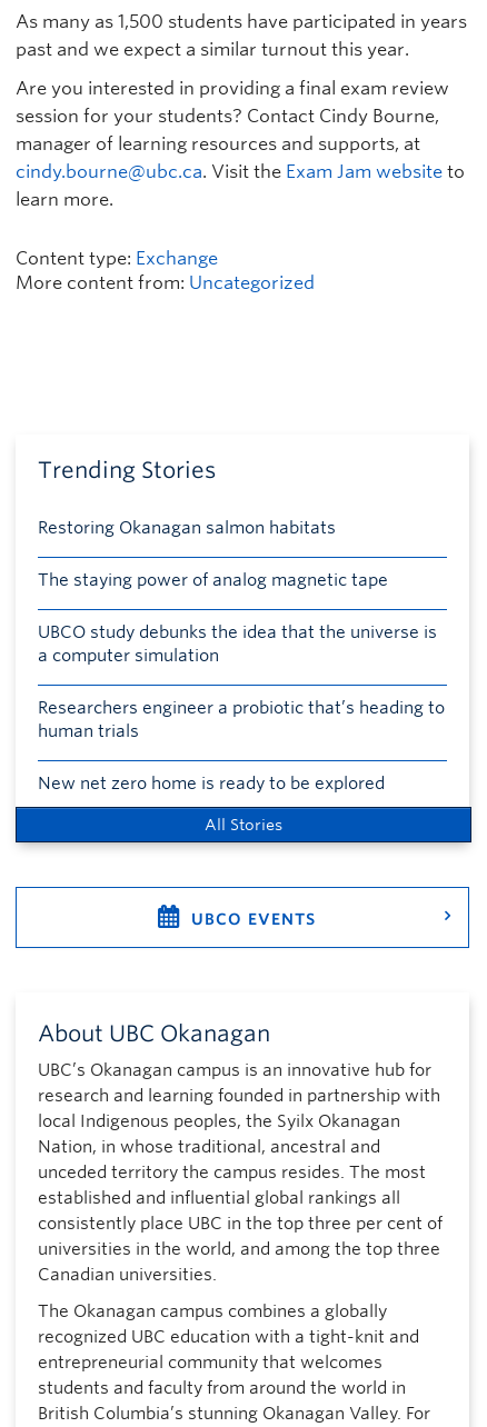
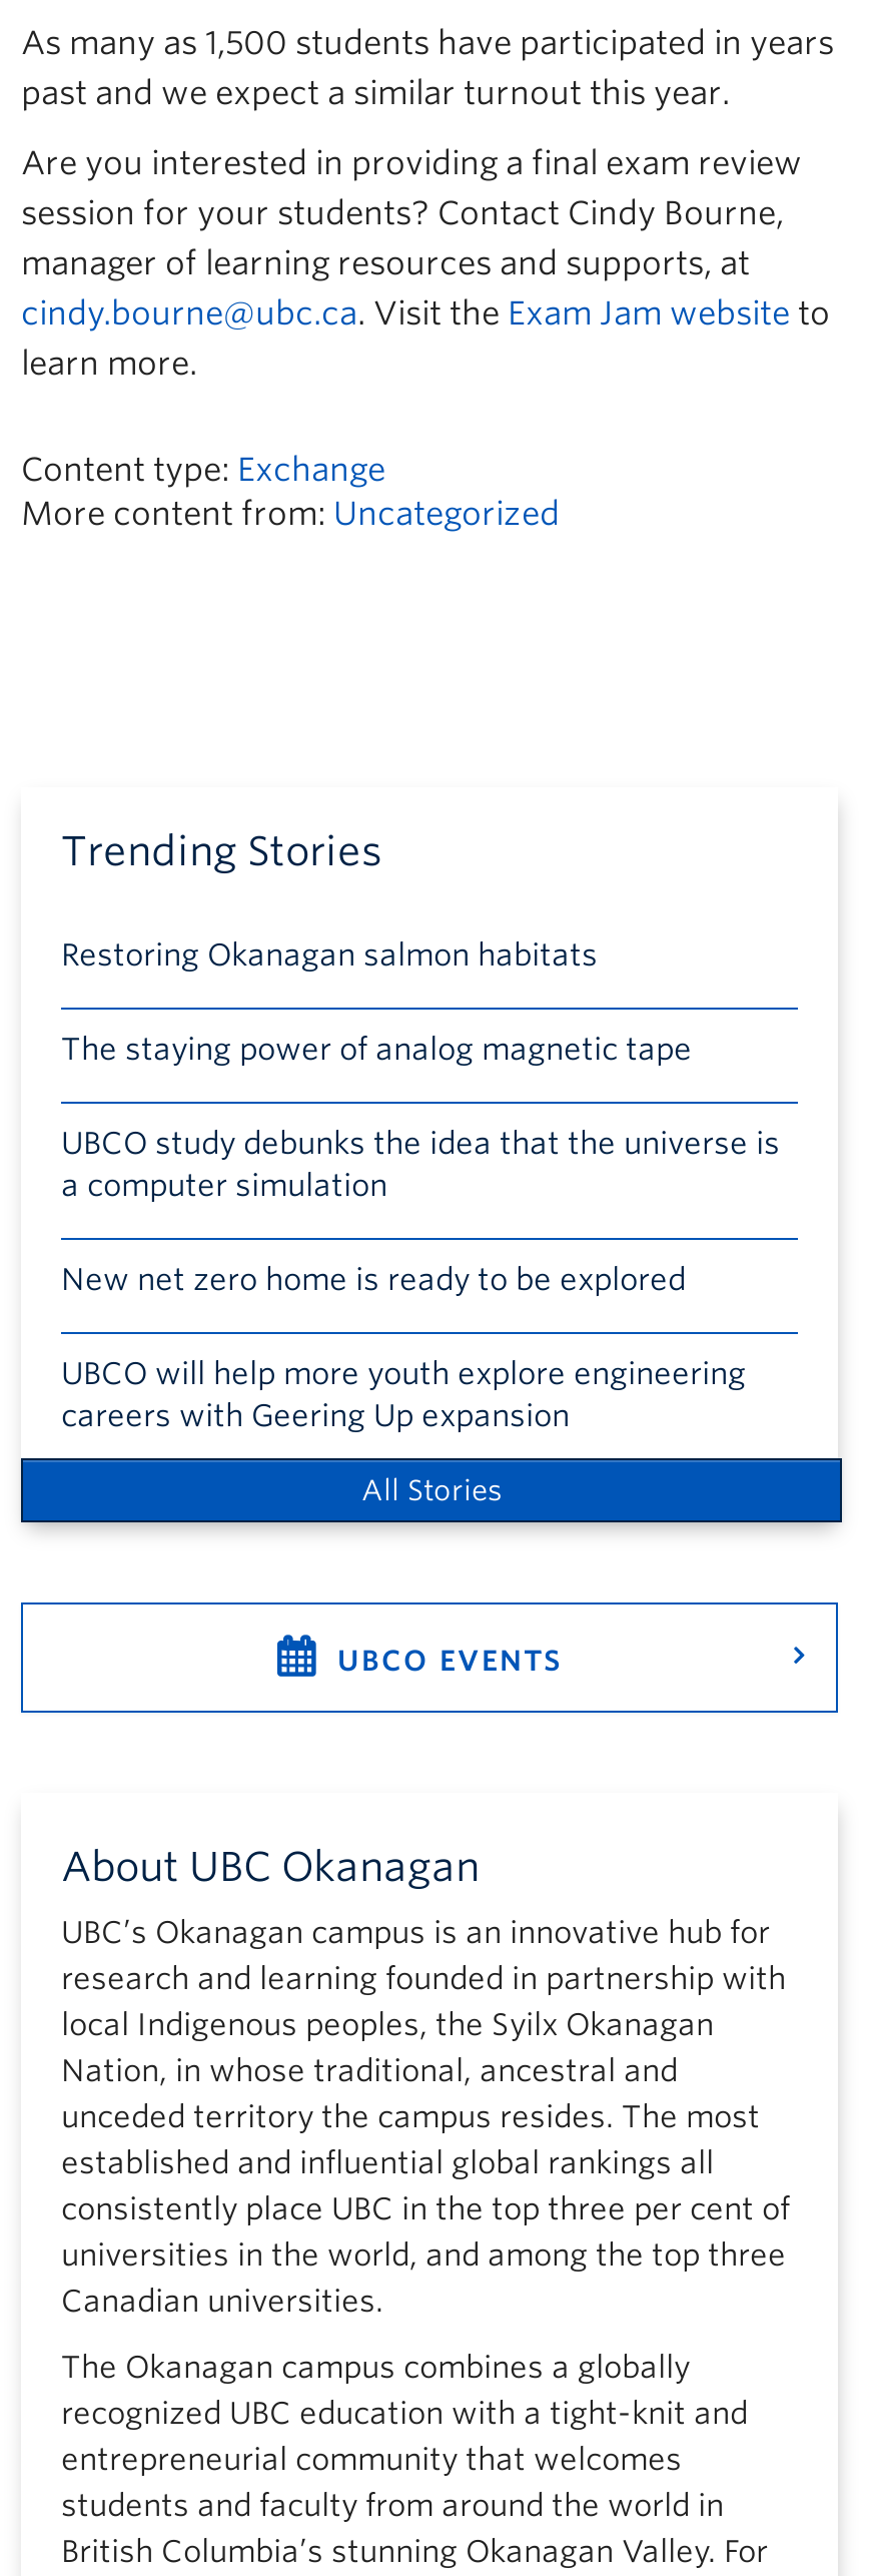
- Researchers engineer a probiotic that’s heading to
- human trials

moved up: New net zero home is ready to be explored

+ UBCO will help more youth explore engineering
+ careers with Geering Up expansion
